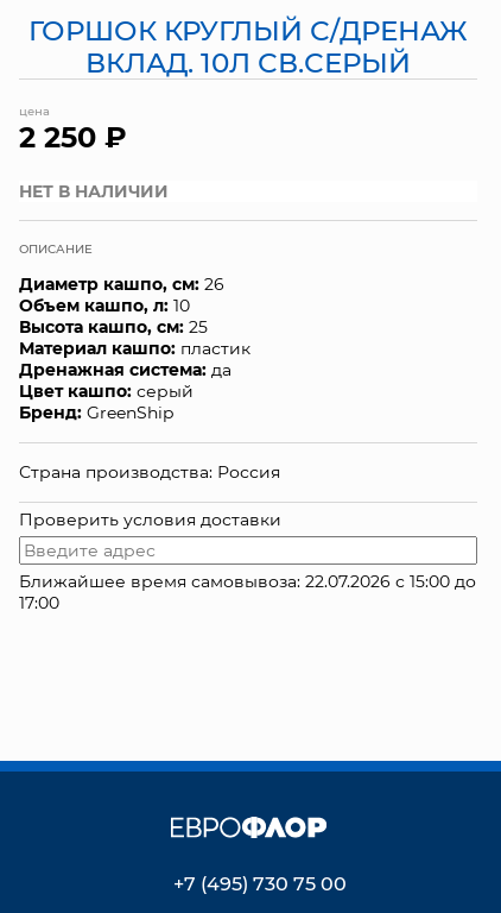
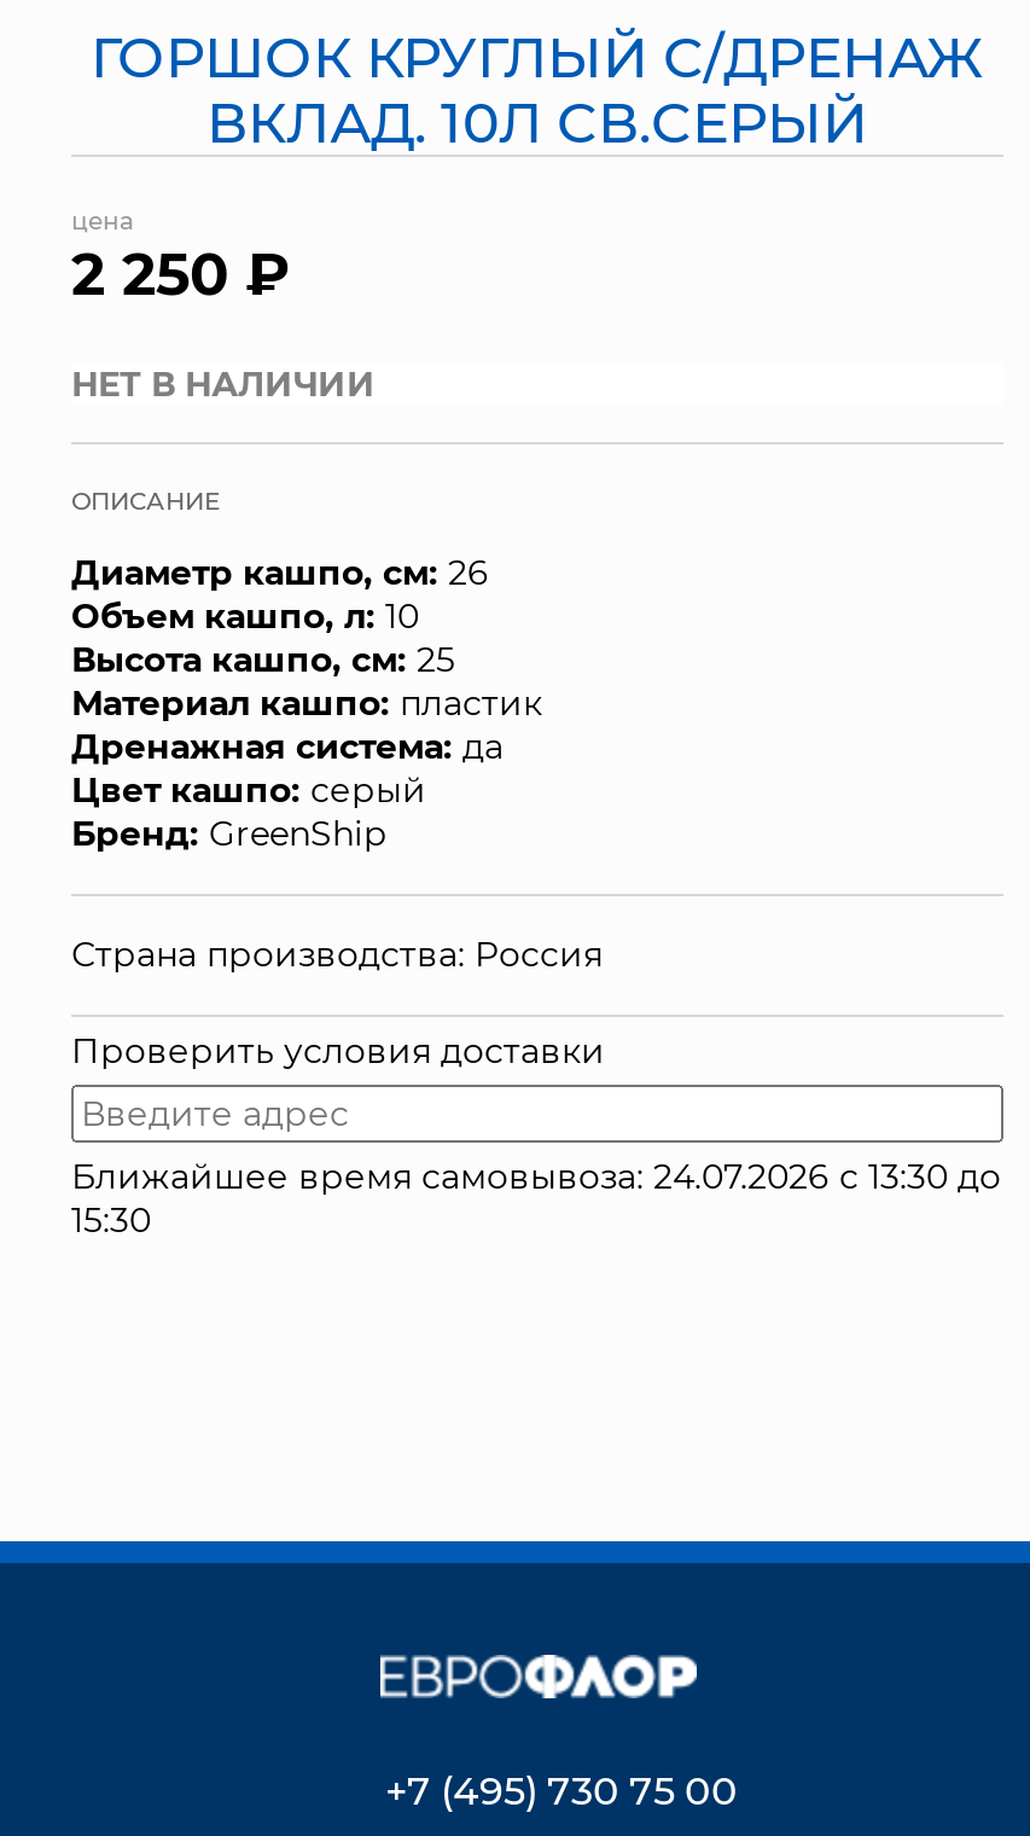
- Ближайшее время самовывоза: 22.07.2026 с 15:00 до
+ Ближайшее время самовывоза: 24.07.2026 с 13:30 до

- 17:00
+ 15:30
